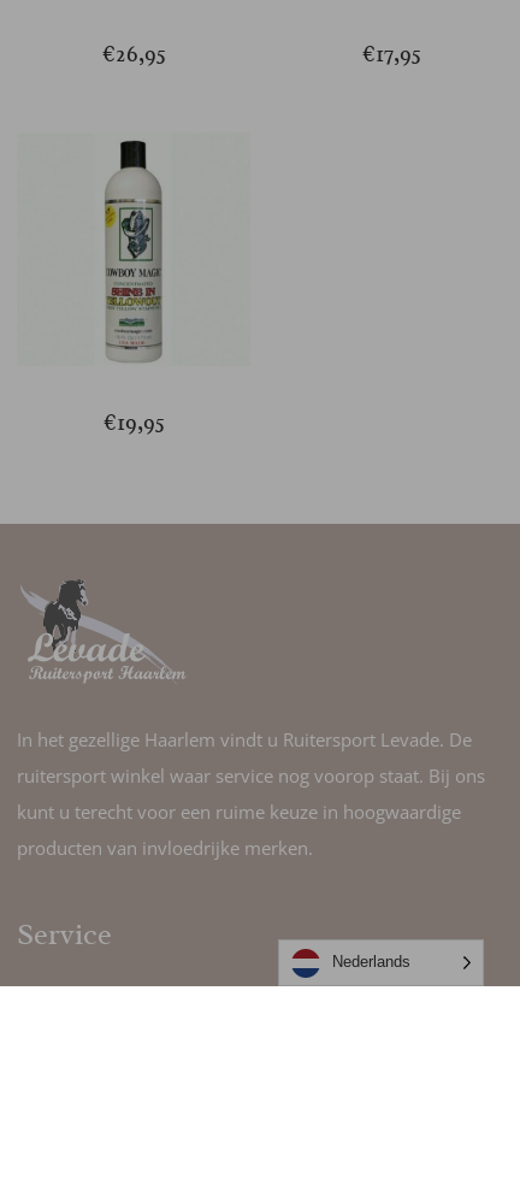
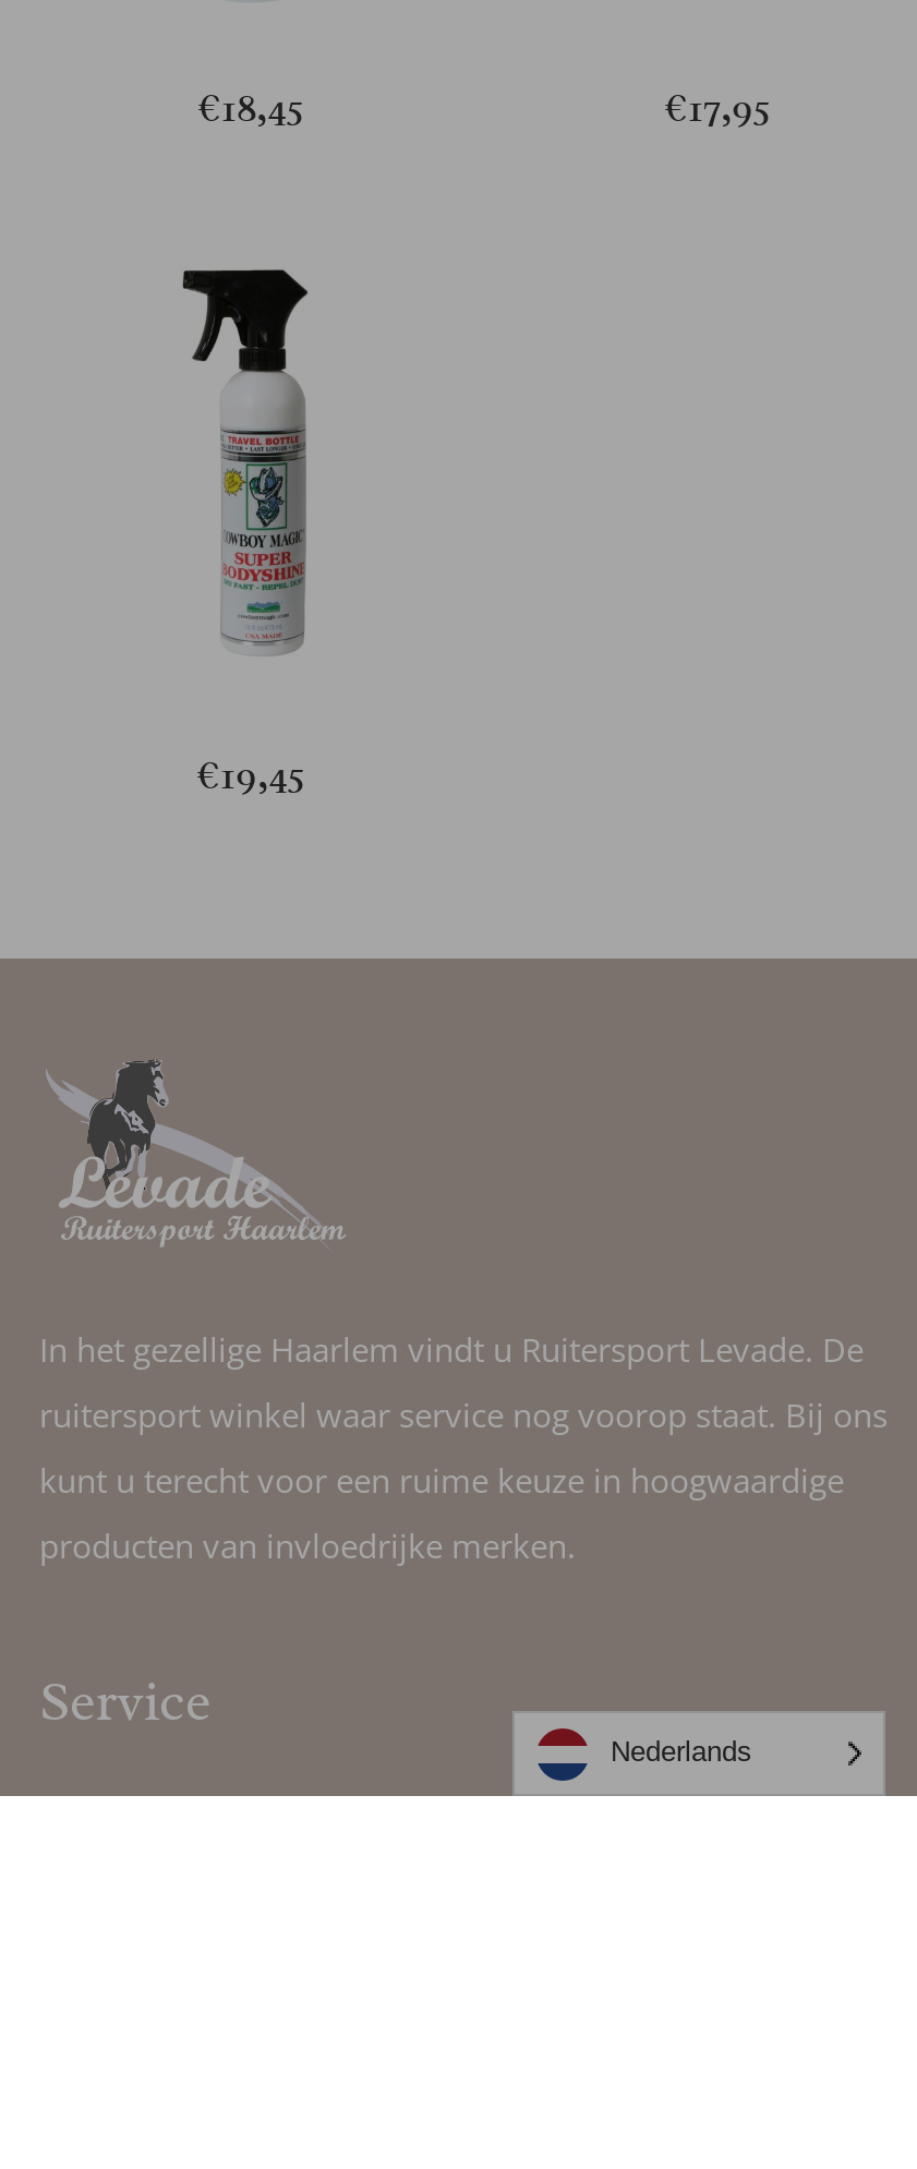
- €26,95
+ €18,45

- [image]
- €19,95
+ [image]
+ €19,45
